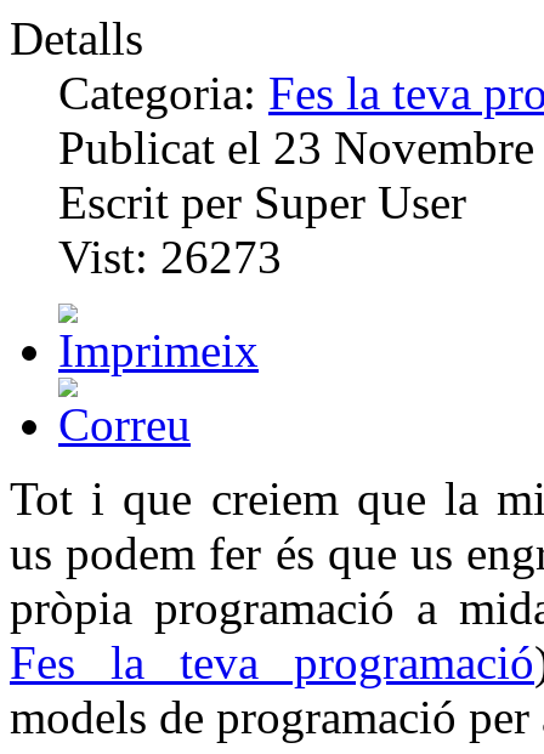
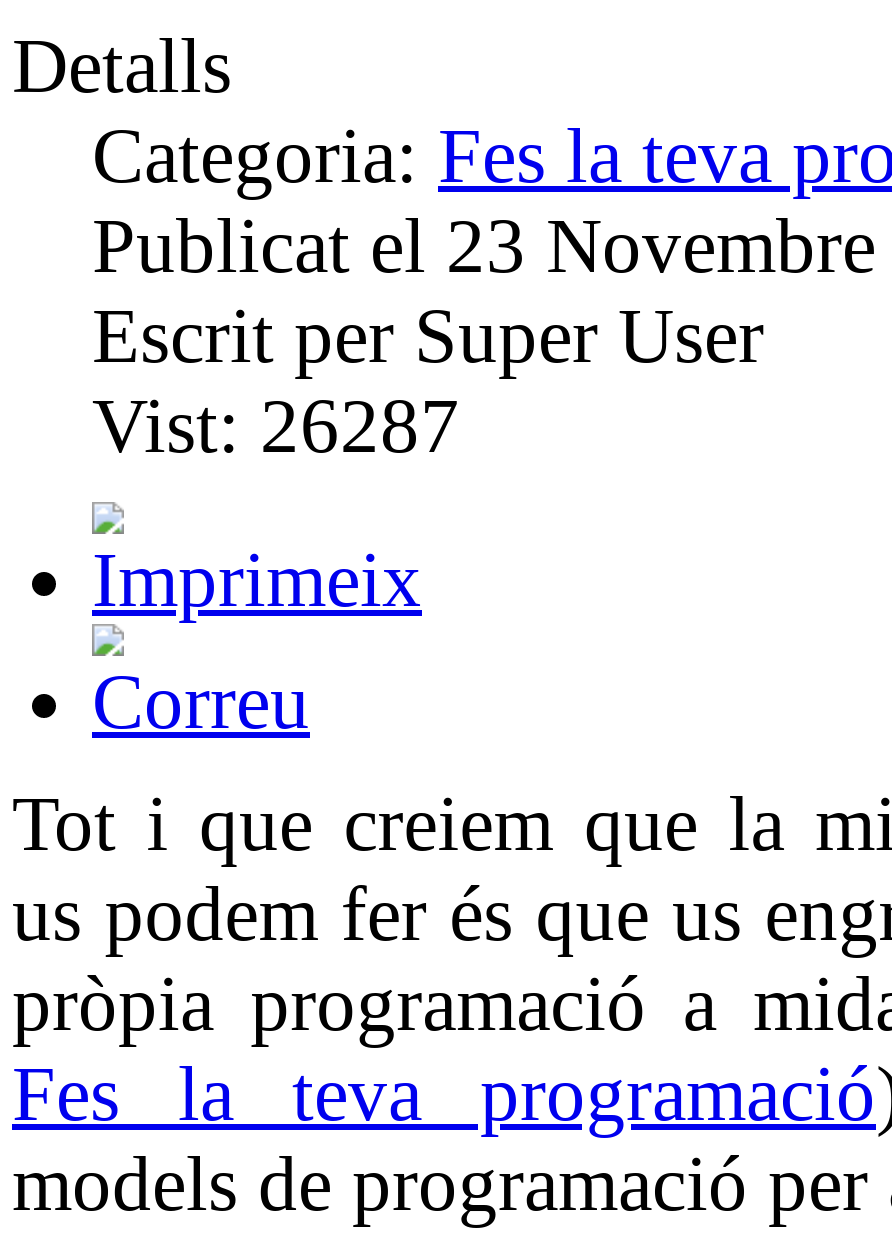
- Vist: 26273
+ Vist: 26287
